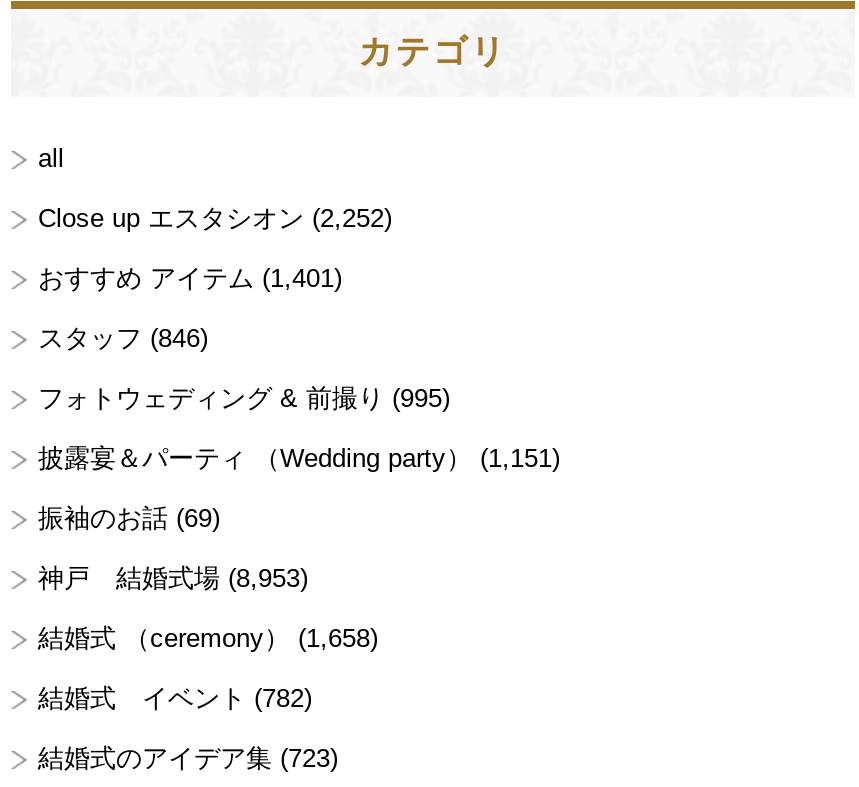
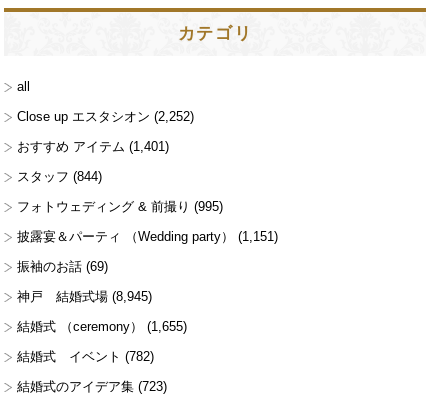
- スタッフ(846)
+ スタッフ(844)

- 神戸 結婚式場(8,953)
+ 神戸 結婚式場(8,945)

- 結婚式 （ceremony）(1,658)
+ 結婚式 （ceremony）(1,655)
